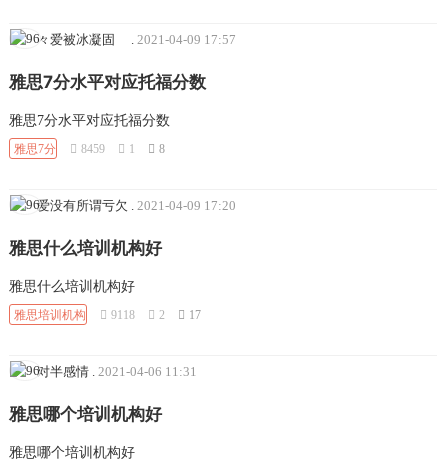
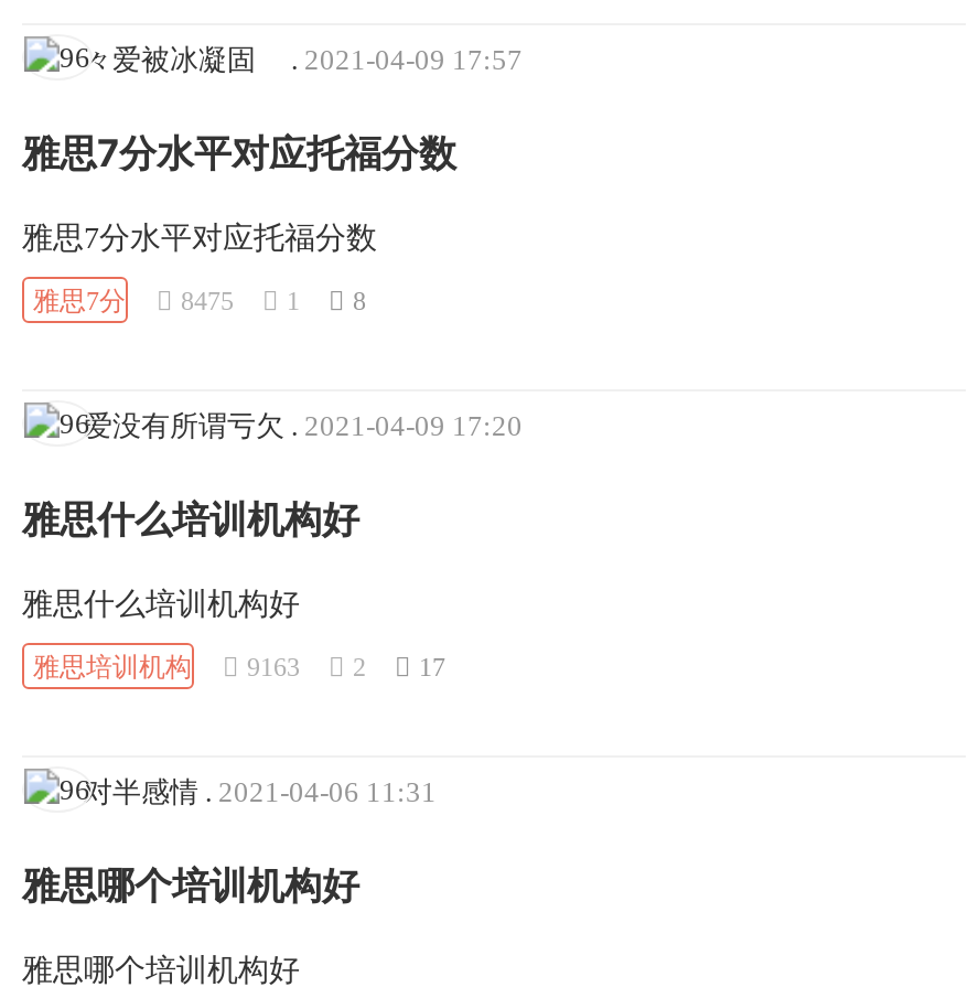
- 雅思7分 8459 1 8
+ 雅思7分 8475 1 8

- 雅思培训机构 9118 2 17
+ 雅思培训机构 9163 2 17
